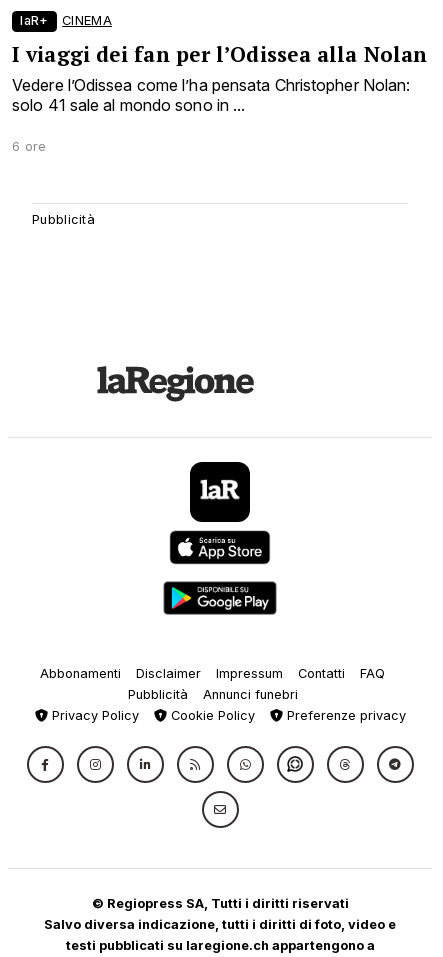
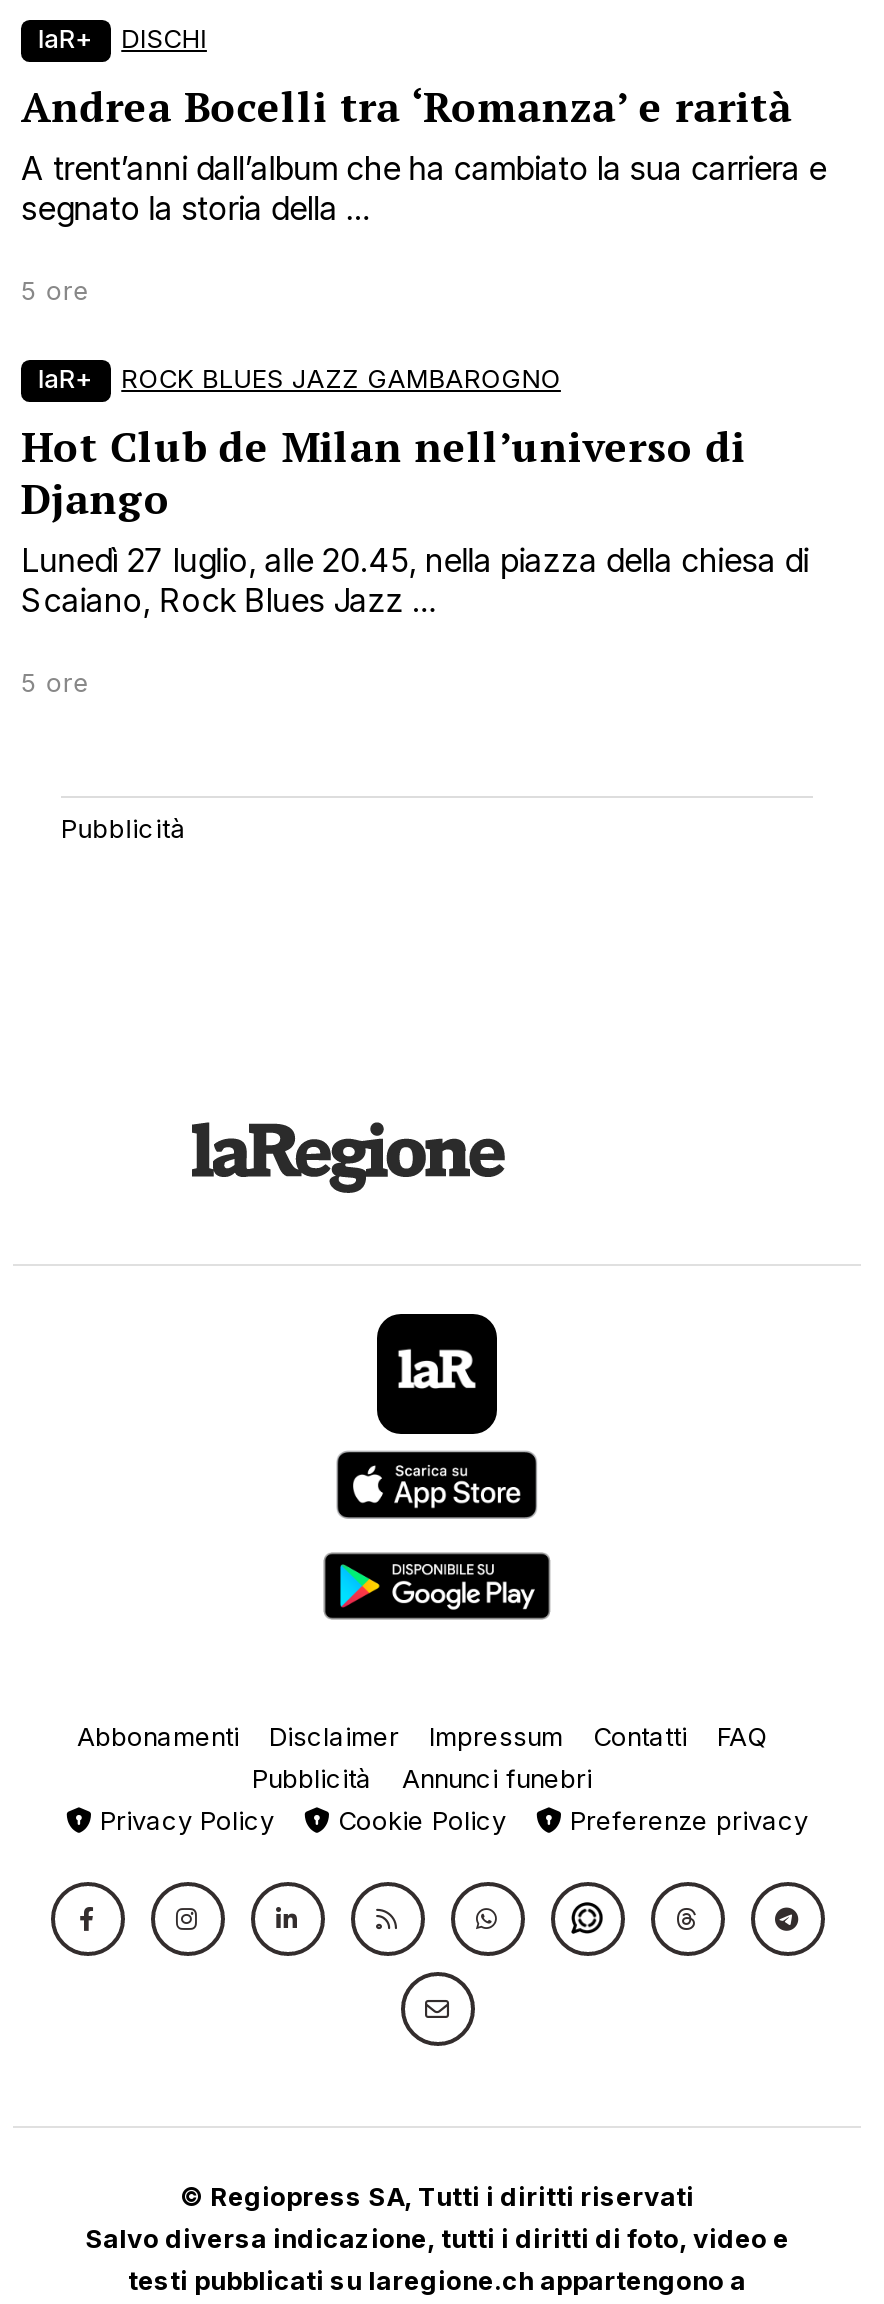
- CINEMA
- I viaggi dei fan per l’Odissea alla Nolan
- Vedere l’Odissea come l’ha pensata Christopher Nolan:
- solo 41 sale al mondo sono in ...
- 6 ore
+ DISCHI
+ Andrea Bocelli tra ‘Romanza’ e rarità
+ A trent’anni dall’album che ha cambiato la sua carriera e
+ segnato la storia della ...
+ 5 ore
+ laR+
+ ROCK BLUES JAZZ GAMBAROGNO
+ Hot Club de Milan nell’universo di
+ Django
+ Lunedì 27 luglio, alle 20.45, nella piazza della chiesa di
+ Scaiano, Rock Blues Jazz ...
+ 5 ore
